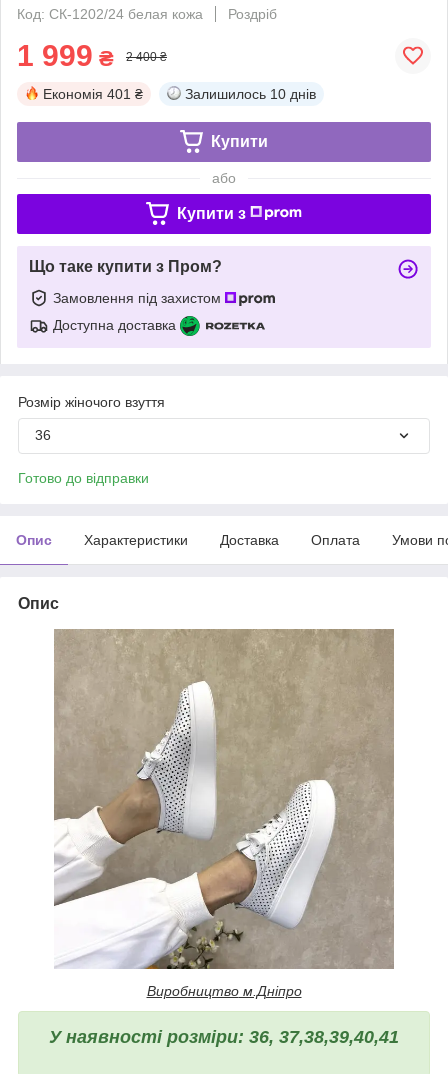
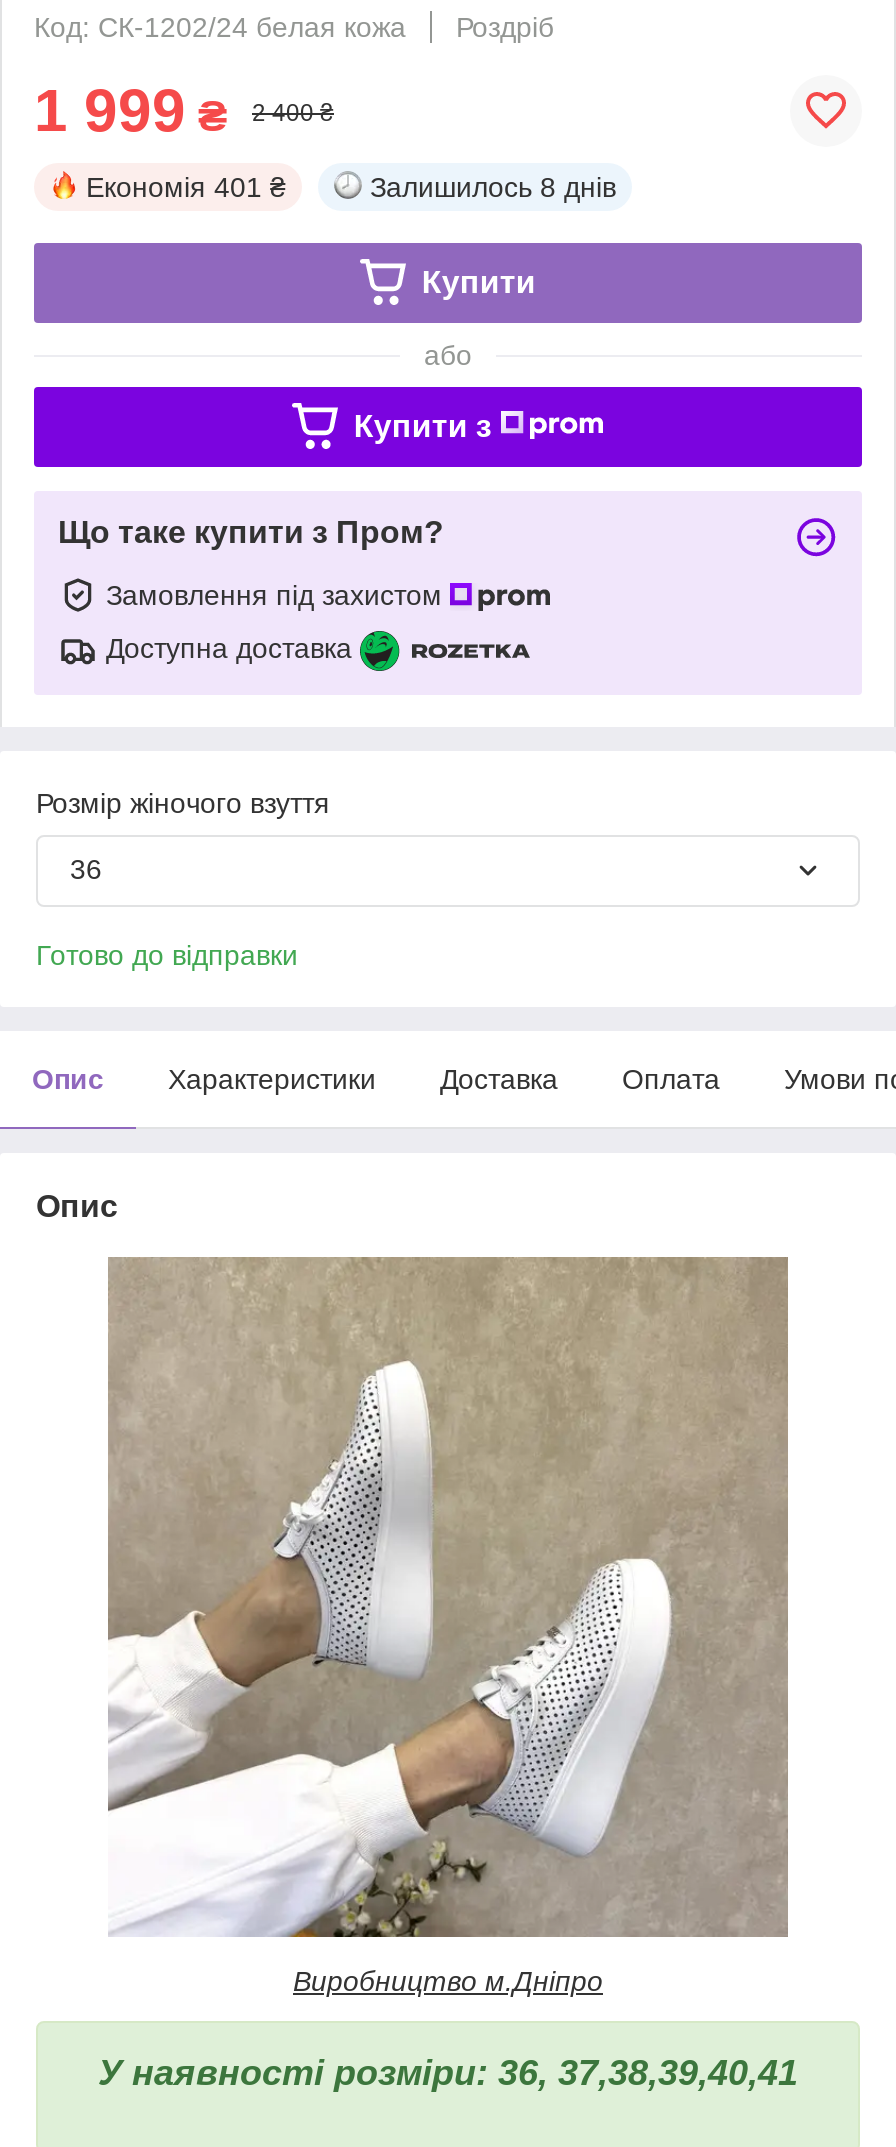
- Залишилось 10 днів
+ Залишилось 8 днів
